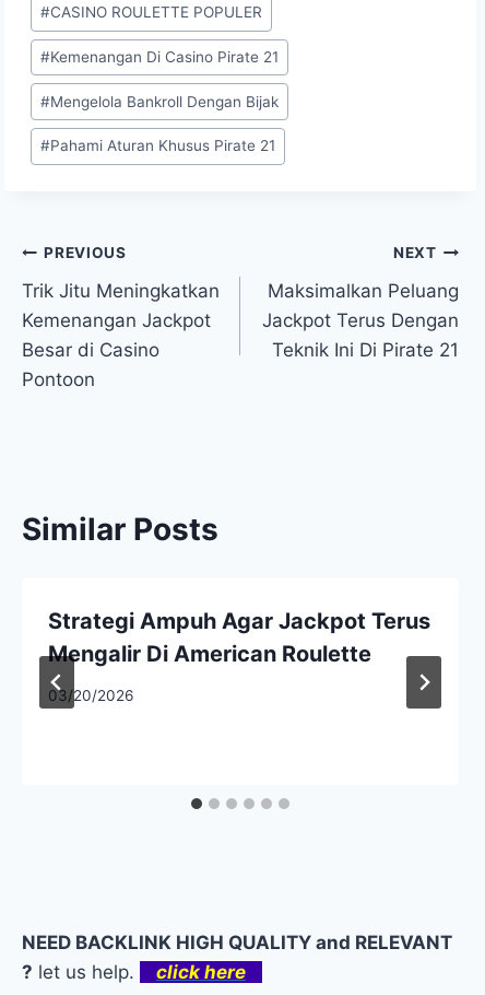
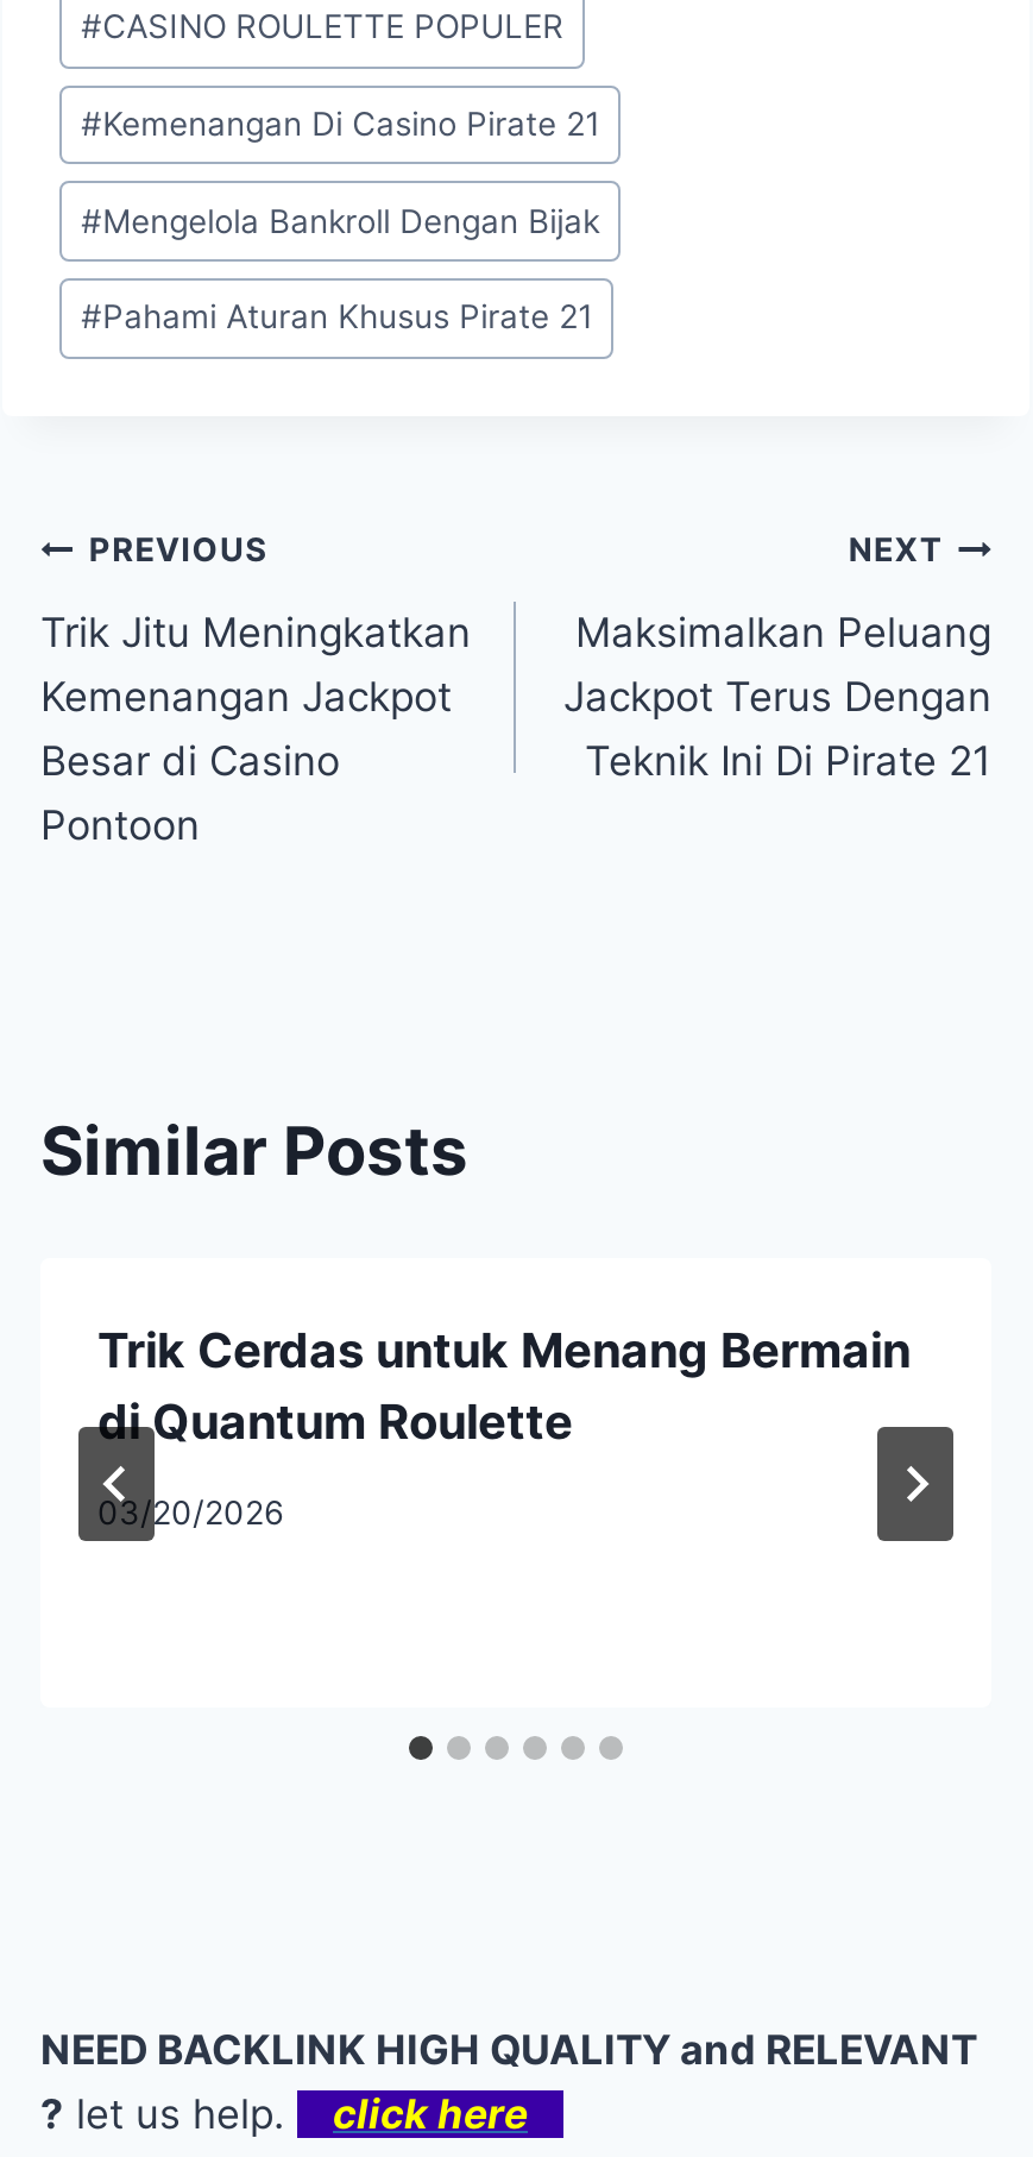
- Strategi Ampuh Agar Jackpot Terus
- Mengalir Di American Roulette
+ Trik Cerdas untuk Menang Bermain
+ di Quantum Roulette
